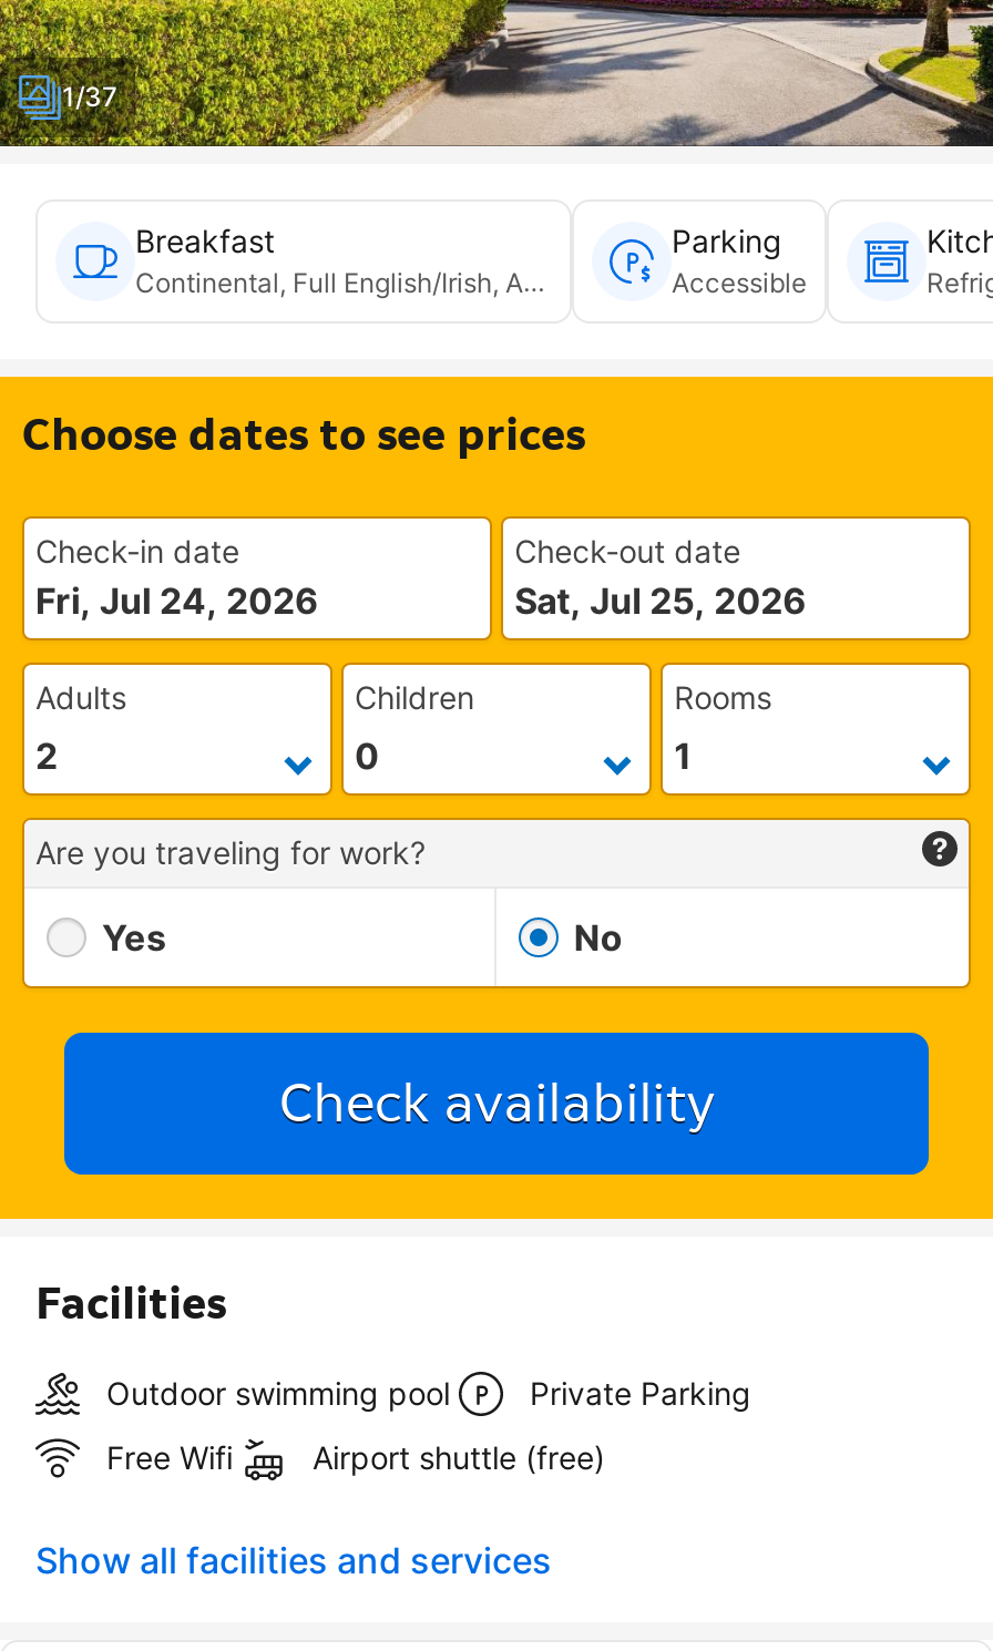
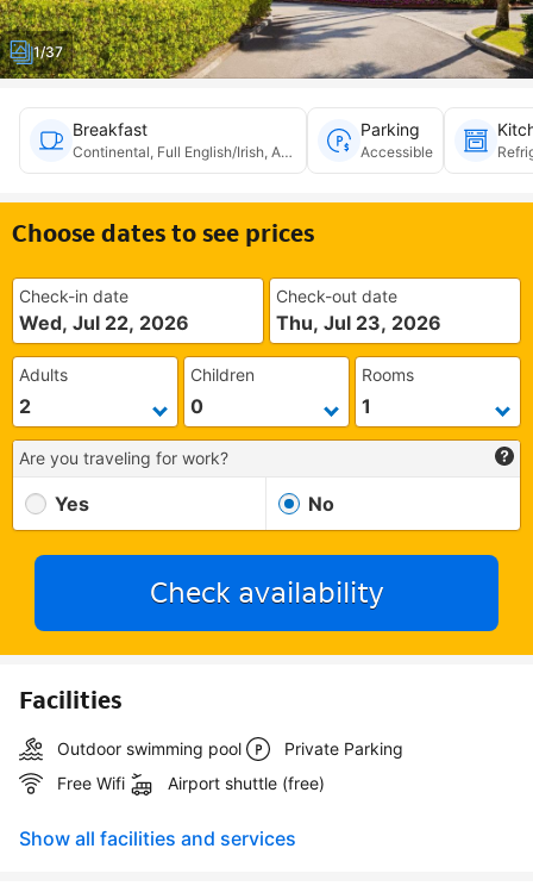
- Fri, Jul 24, 2026
+ Wed, Jul 22, 2026

- Sat, Jul 25, 2026
+ Thu, Jul 23, 2026
